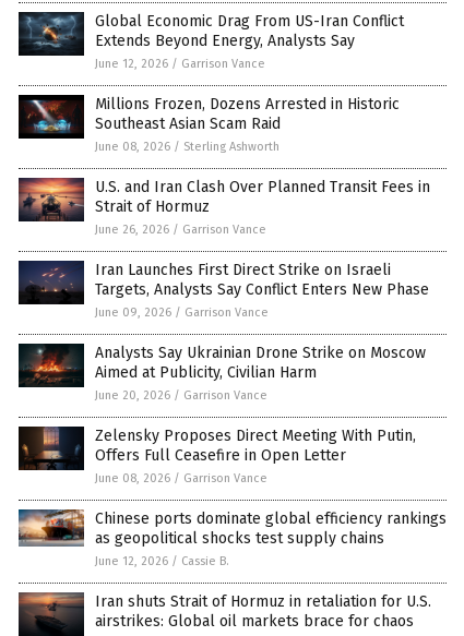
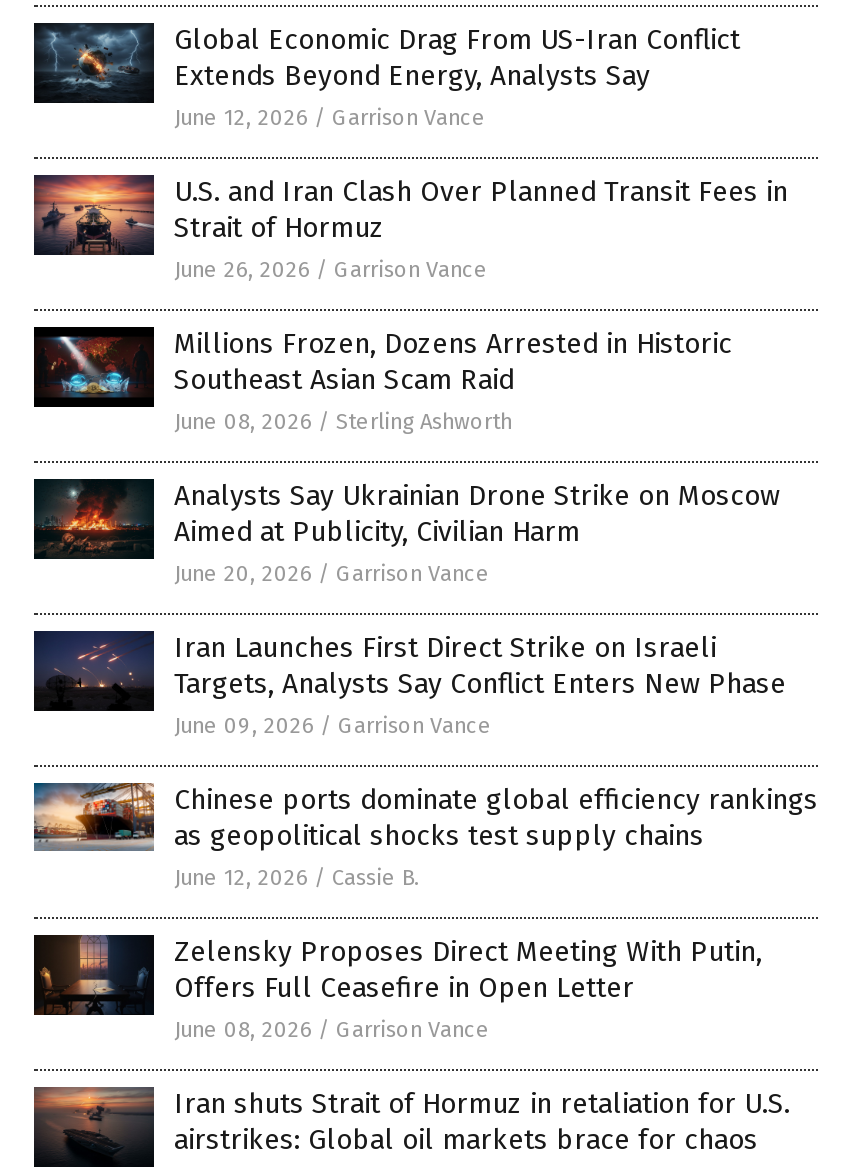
moved down: [image] | Millions Frozen, Dozens Arrested in Historic | Southeast Asian Scam Raid | June 08, 2026 / Sterling Ashworth

moved up: [image] | U.S. and Iran Clash Over Planned Transit Fees in | Strait of Hormuz | June 26, 2026 / Garrison Vance

moved down: [image] | Iran Launches First Direct Strike on Israeli | Targets, Analysts Say Conflict Enters New Phase | June 09, 2026 / Garrison Vance

moved up: [image] | Analysts Say Ukrainian Drone Strike on Moscow | Aimed at Publicity, Civilian Harm | June 20, 2026 / Garrison Vance

moved down: [image] | Zelensky Proposes Direct Meeting With Putin, | Offers Full Ceasefire in Open Letter | June 08, 2026 / Garrison Vance

moved up: [image] | Chinese ports dominate global efficiency rankings | as geopolitical shocks test supply chains | June 12, 2026 / Cassie B.
